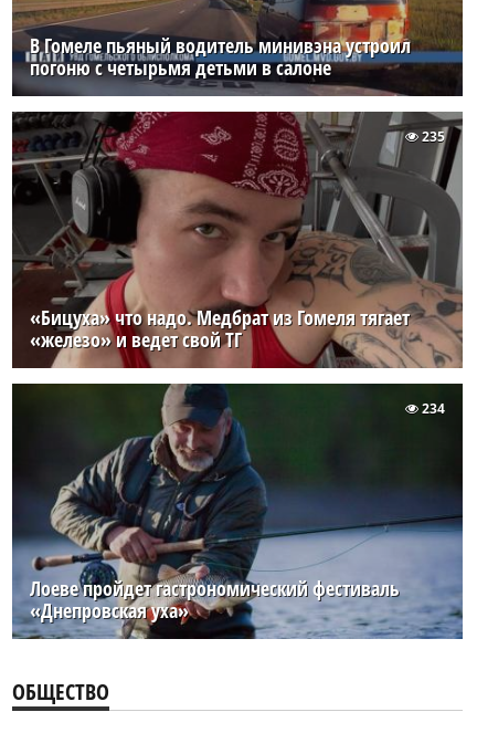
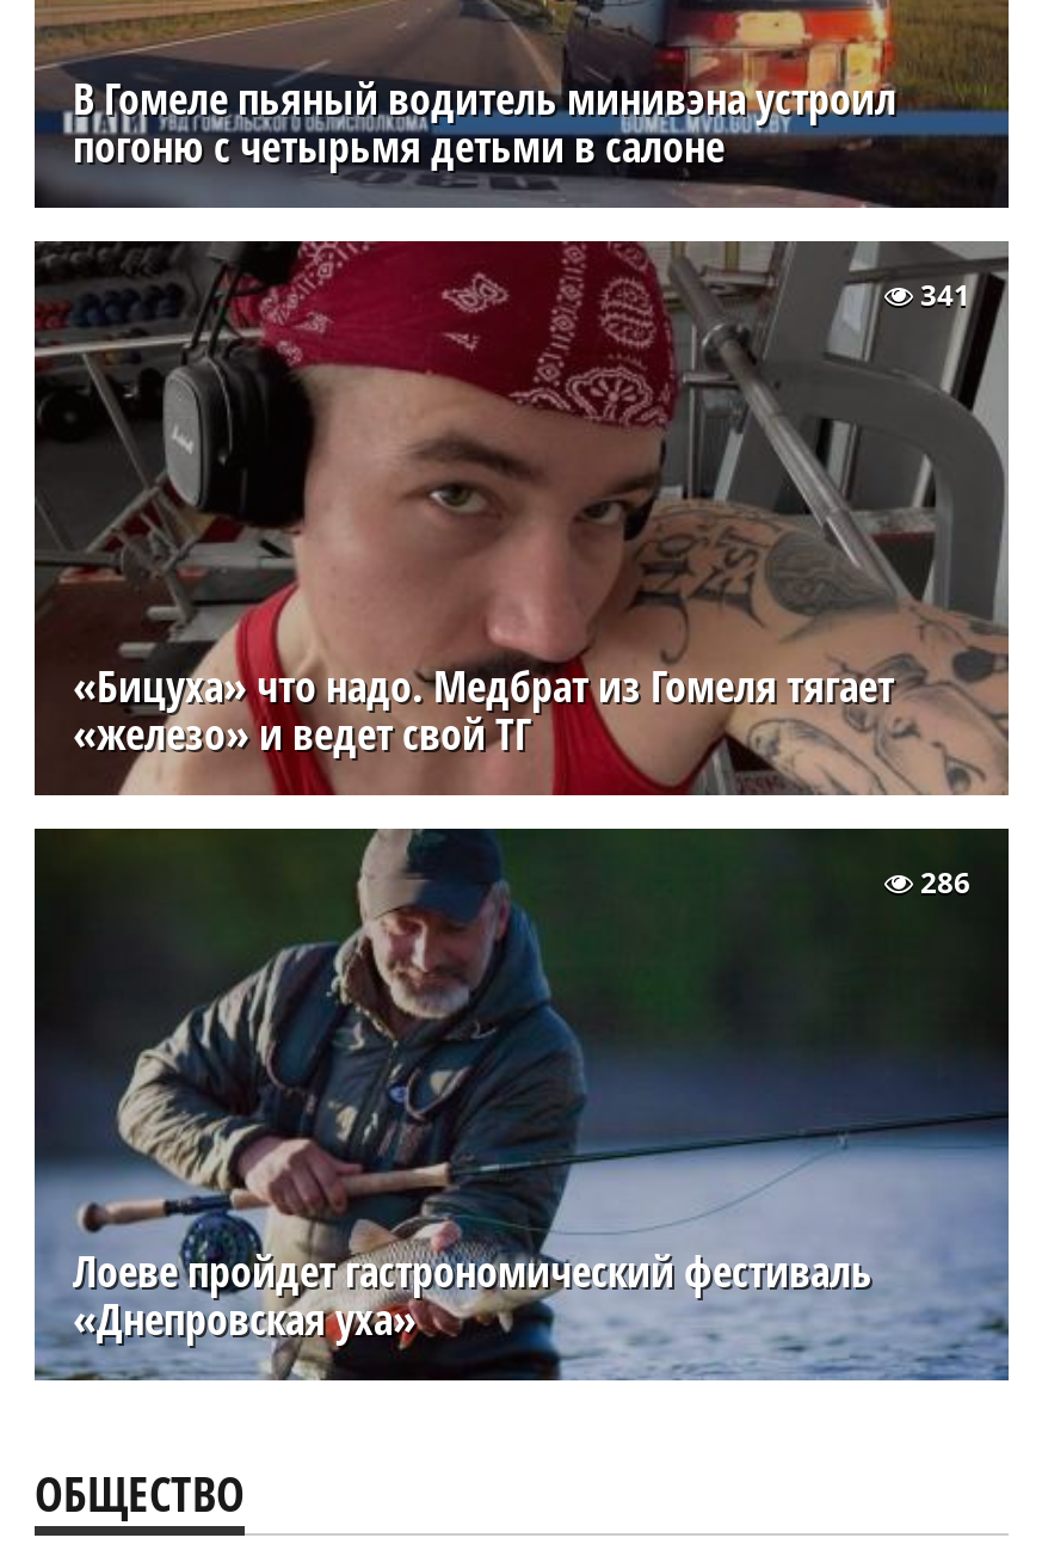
- 235
+ 341

- 234
+ 286
